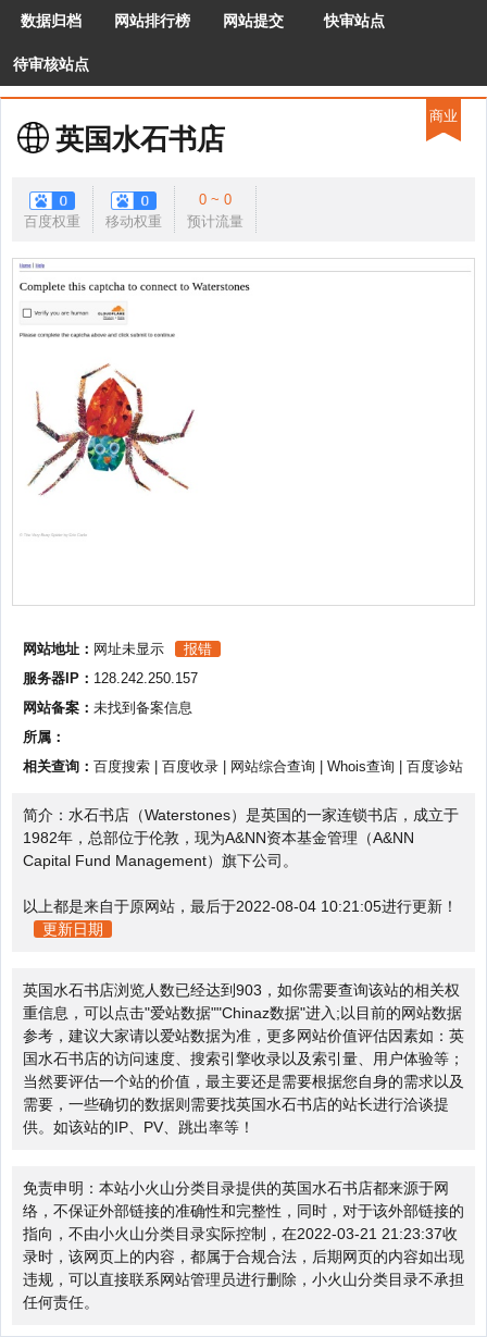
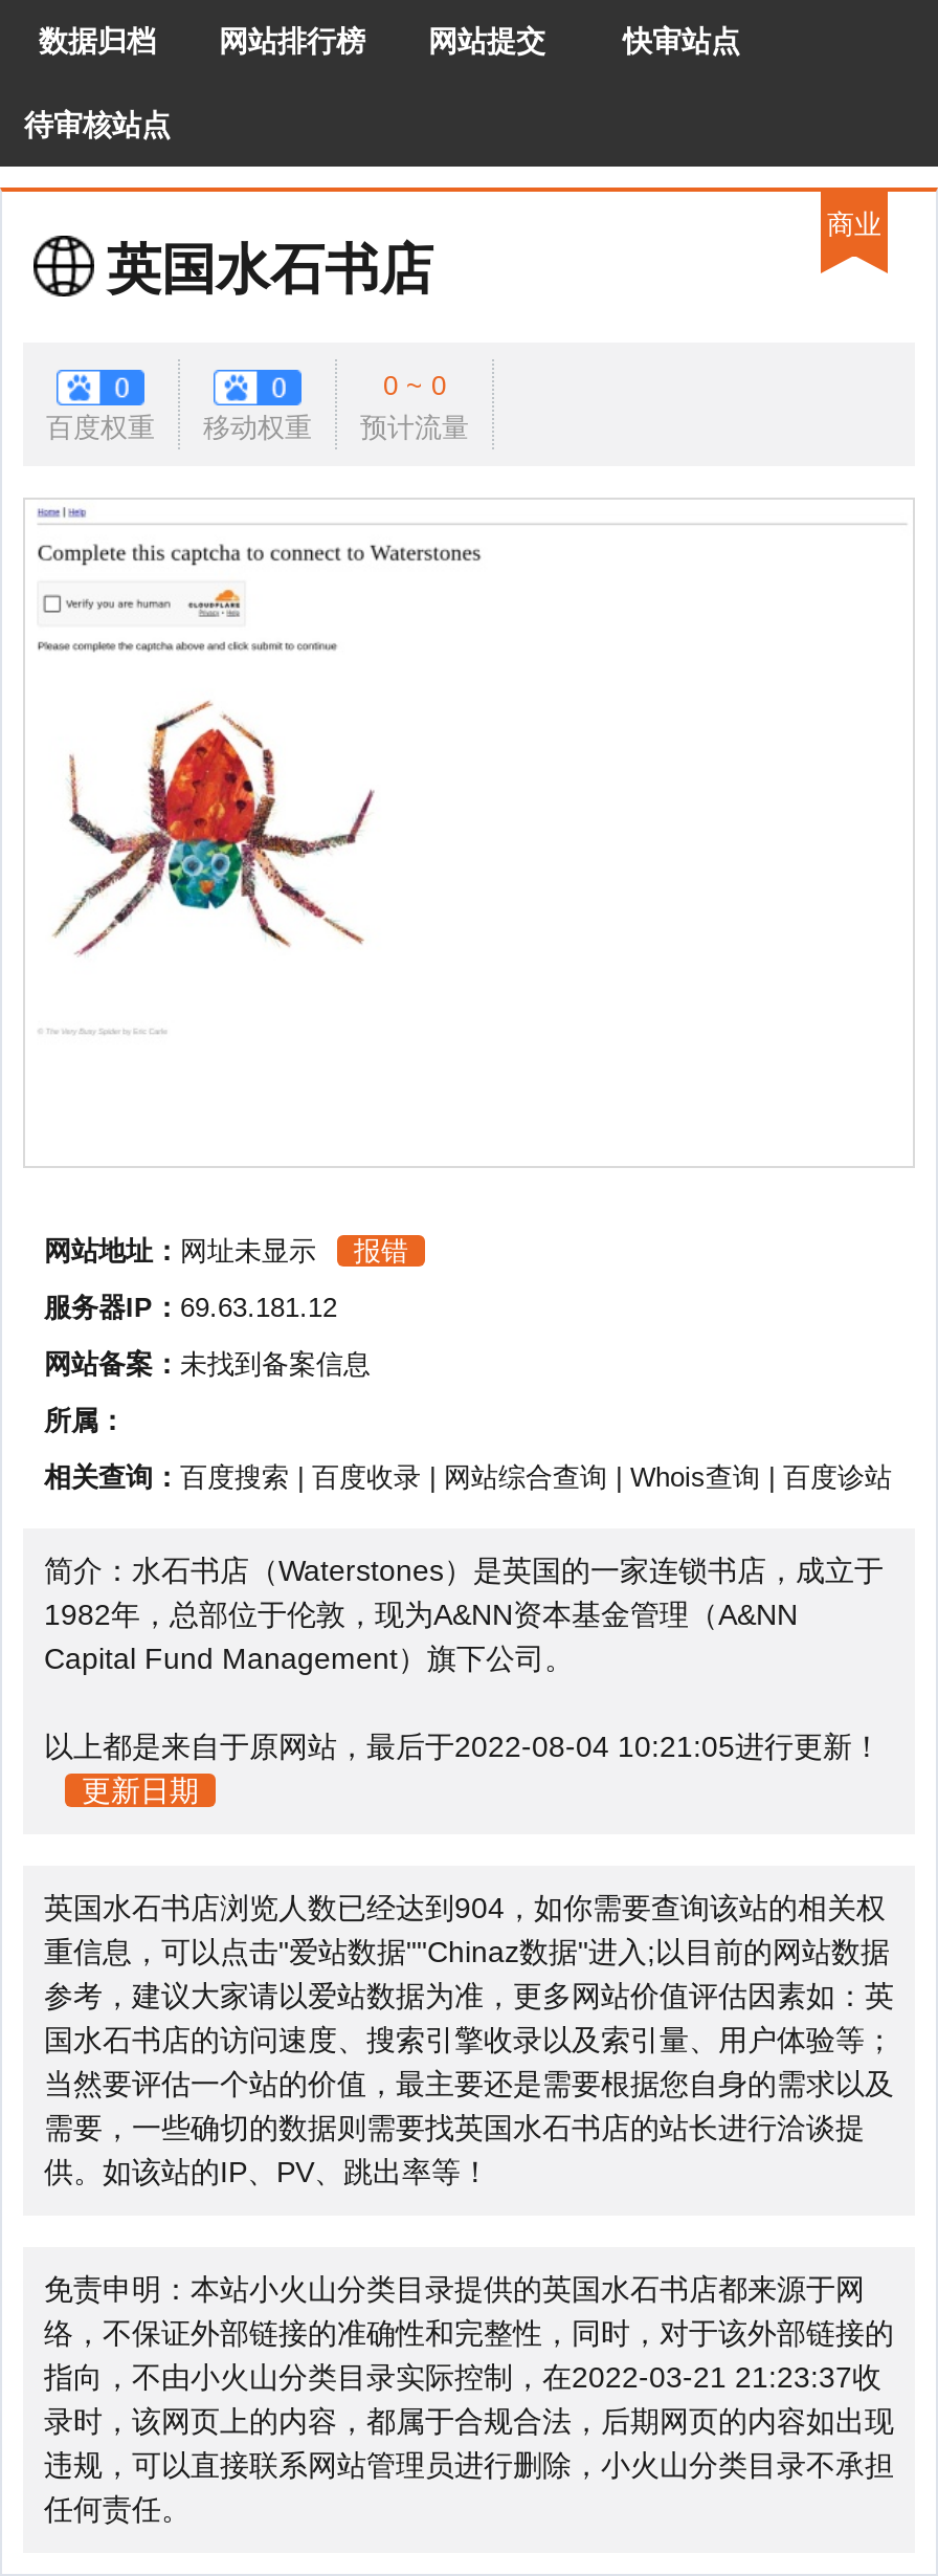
- 服务器IP：128.242.250.157
+ 服务器IP：69.63.181.12

- 英国水石书店浏览人数已经达到903，如你需要查询该站的相关权
+ 英国水石书店浏览人数已经达到904，如你需要查询该站的相关权
